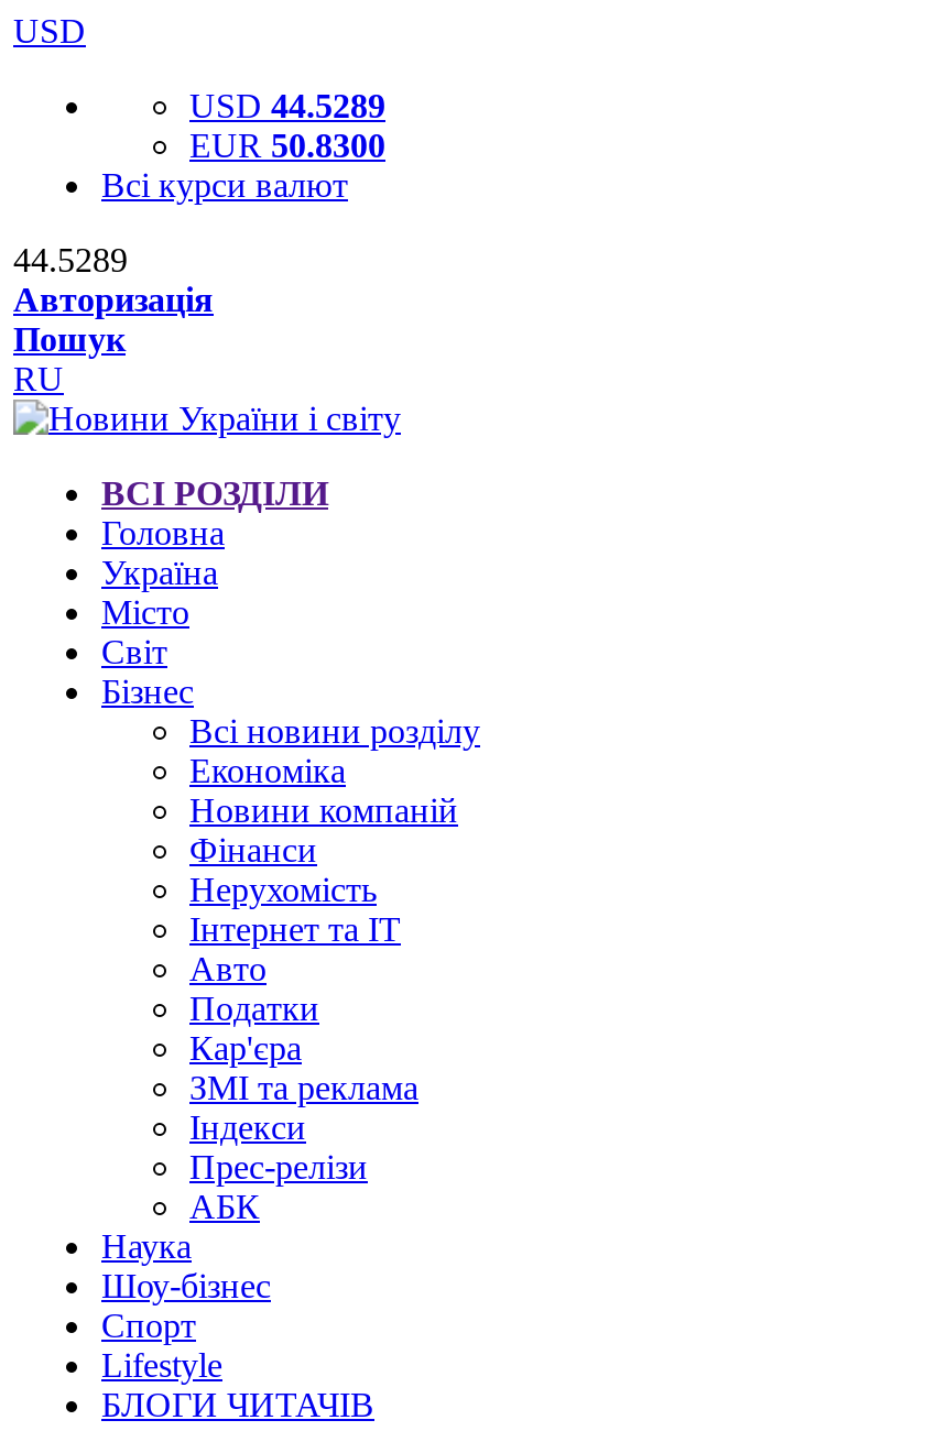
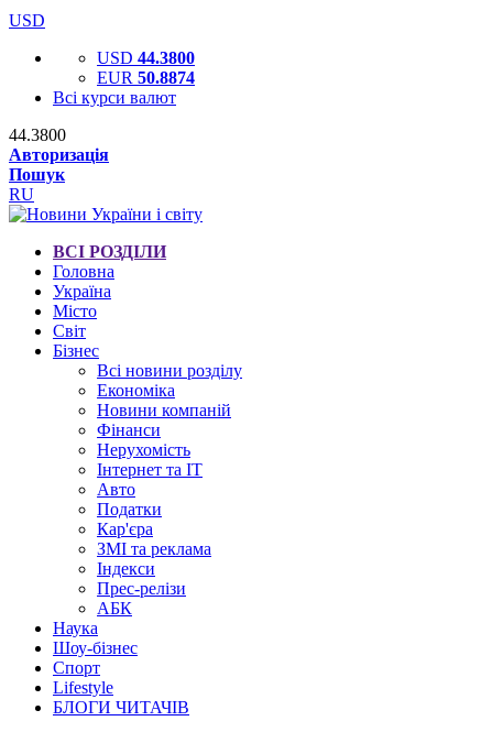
- USD 44.5289
+ USD 44.3800

- EUR 50.8300
+ EUR 50.8874

- 44.5289
+ 44.3800
